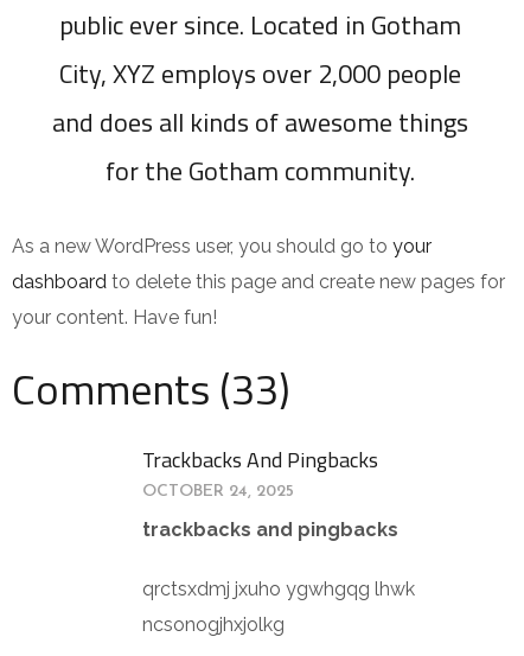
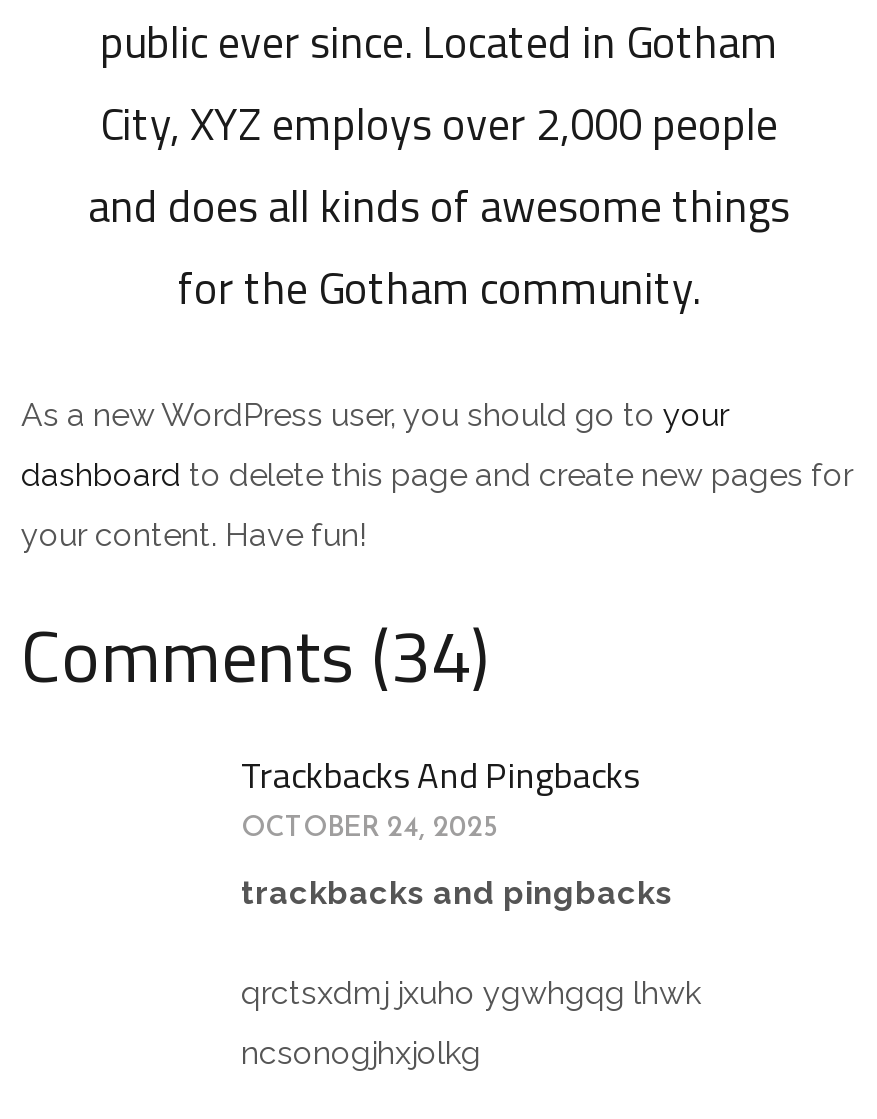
- Comments (33)
+ Comments (34)
